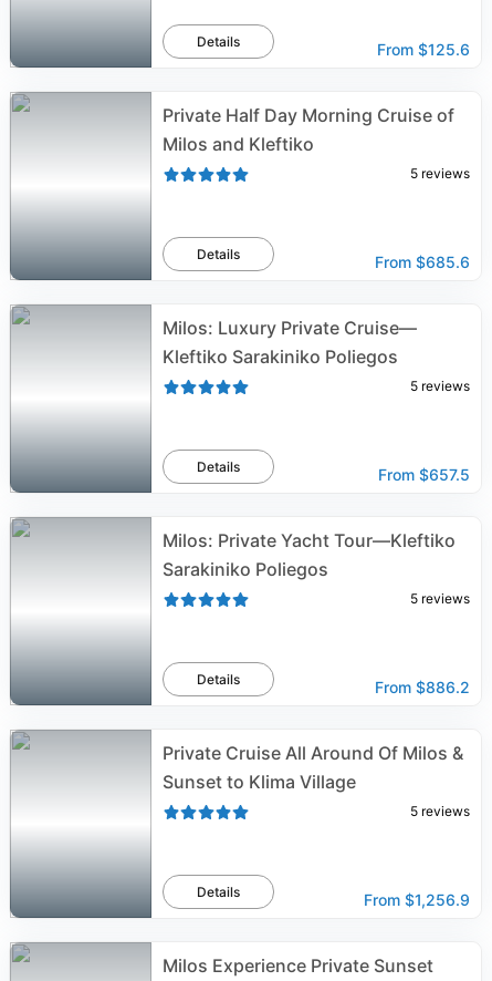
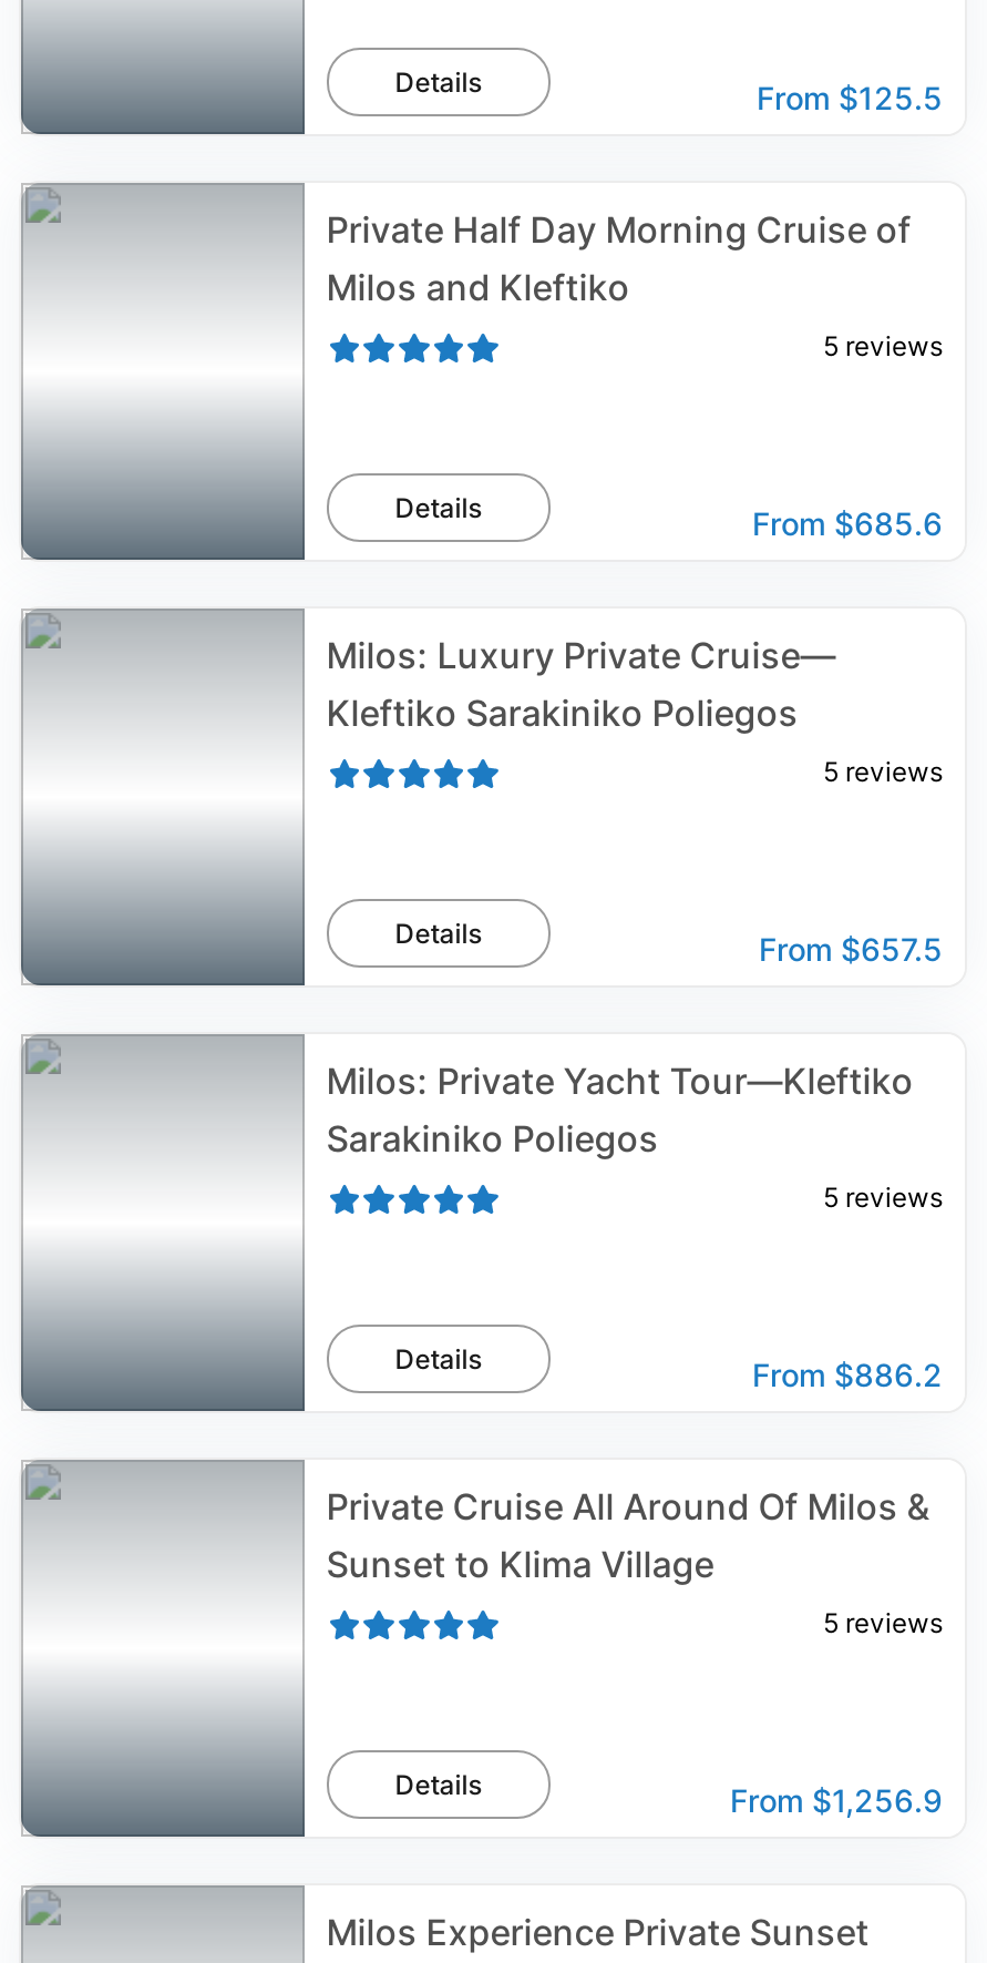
- From $125.6
+ From $125.5
